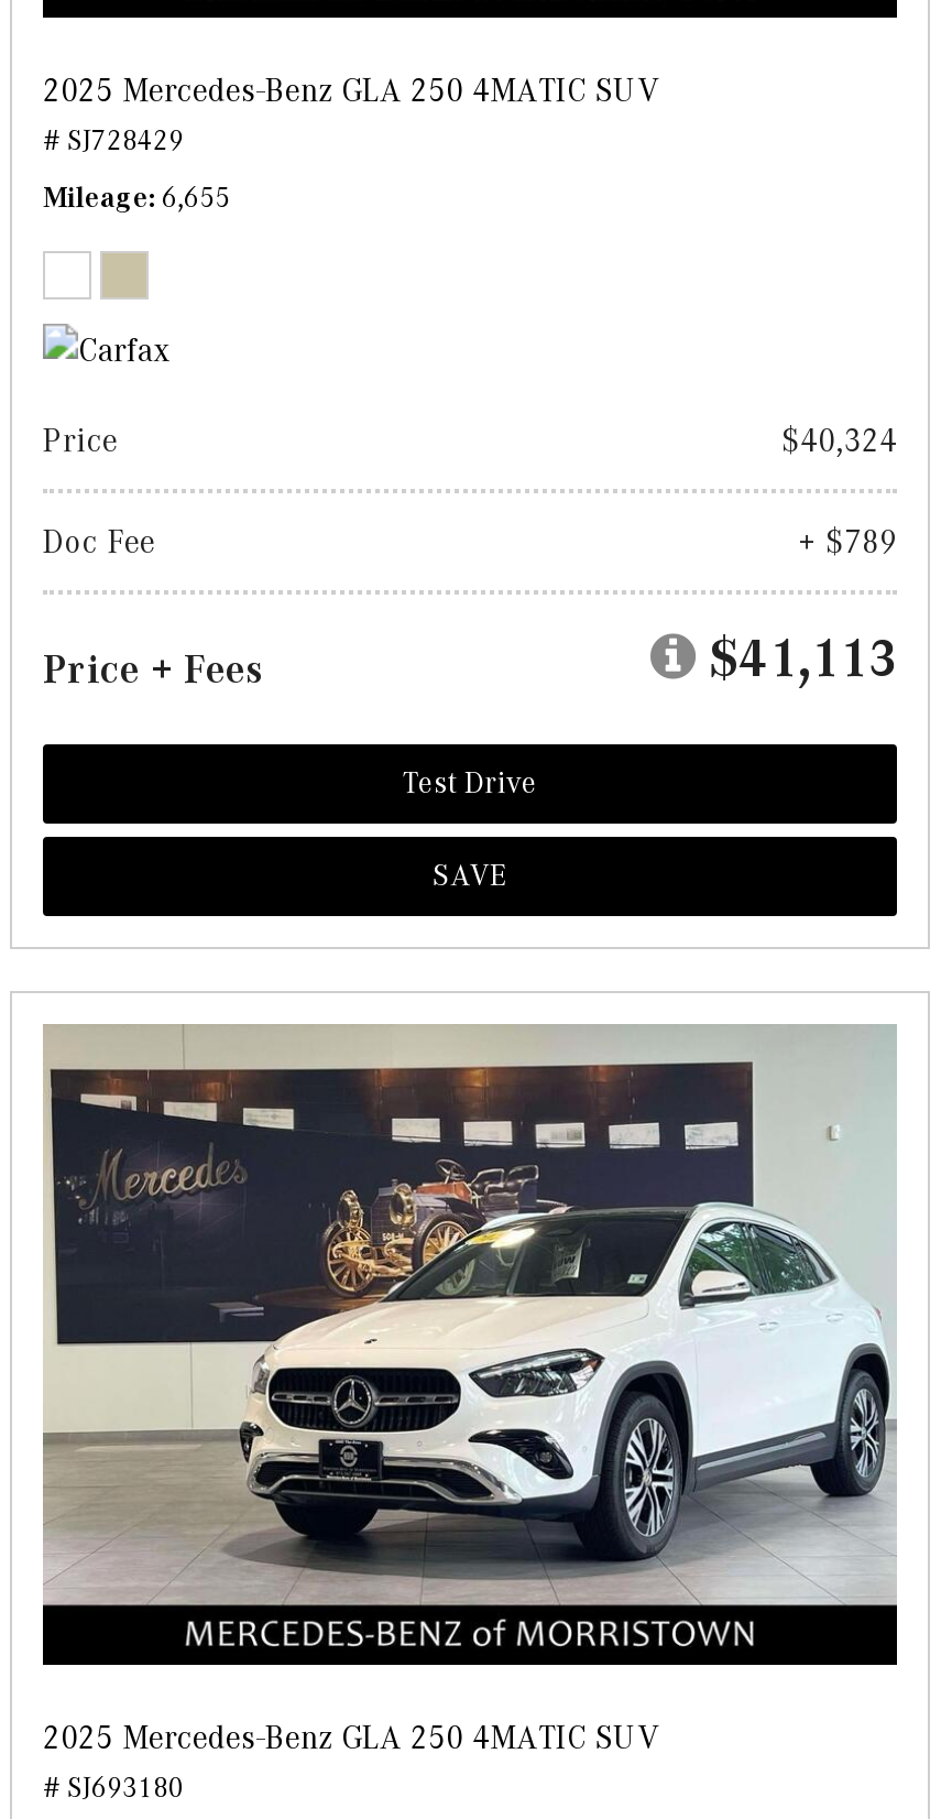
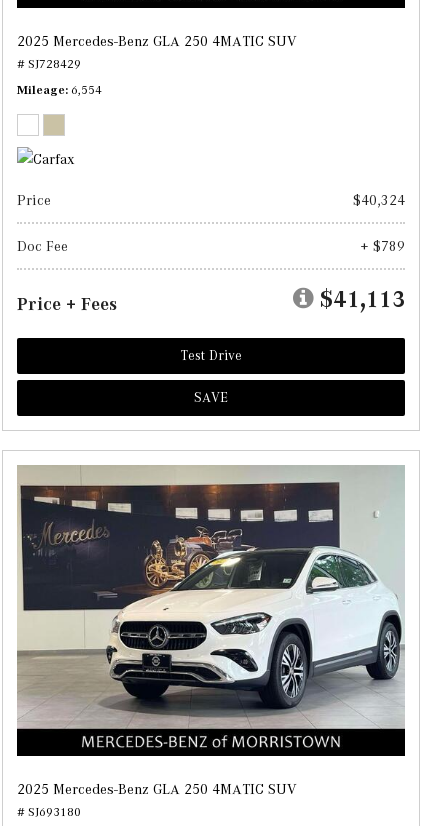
- Mileage 6,655
+ Mileage 6,554
